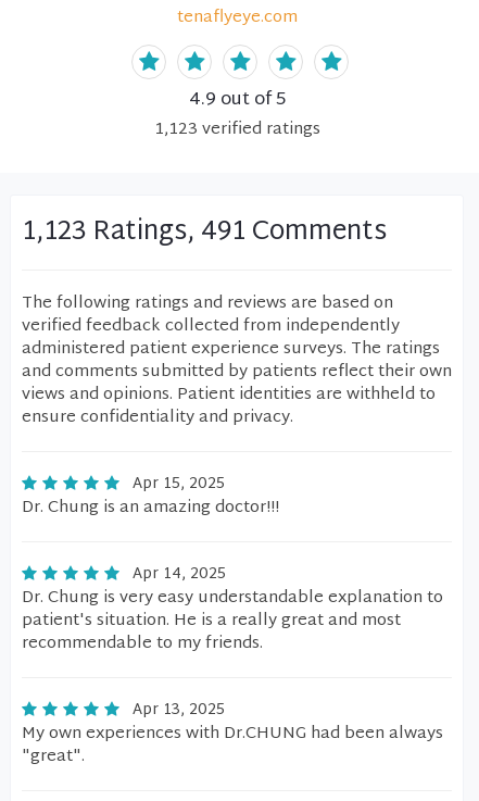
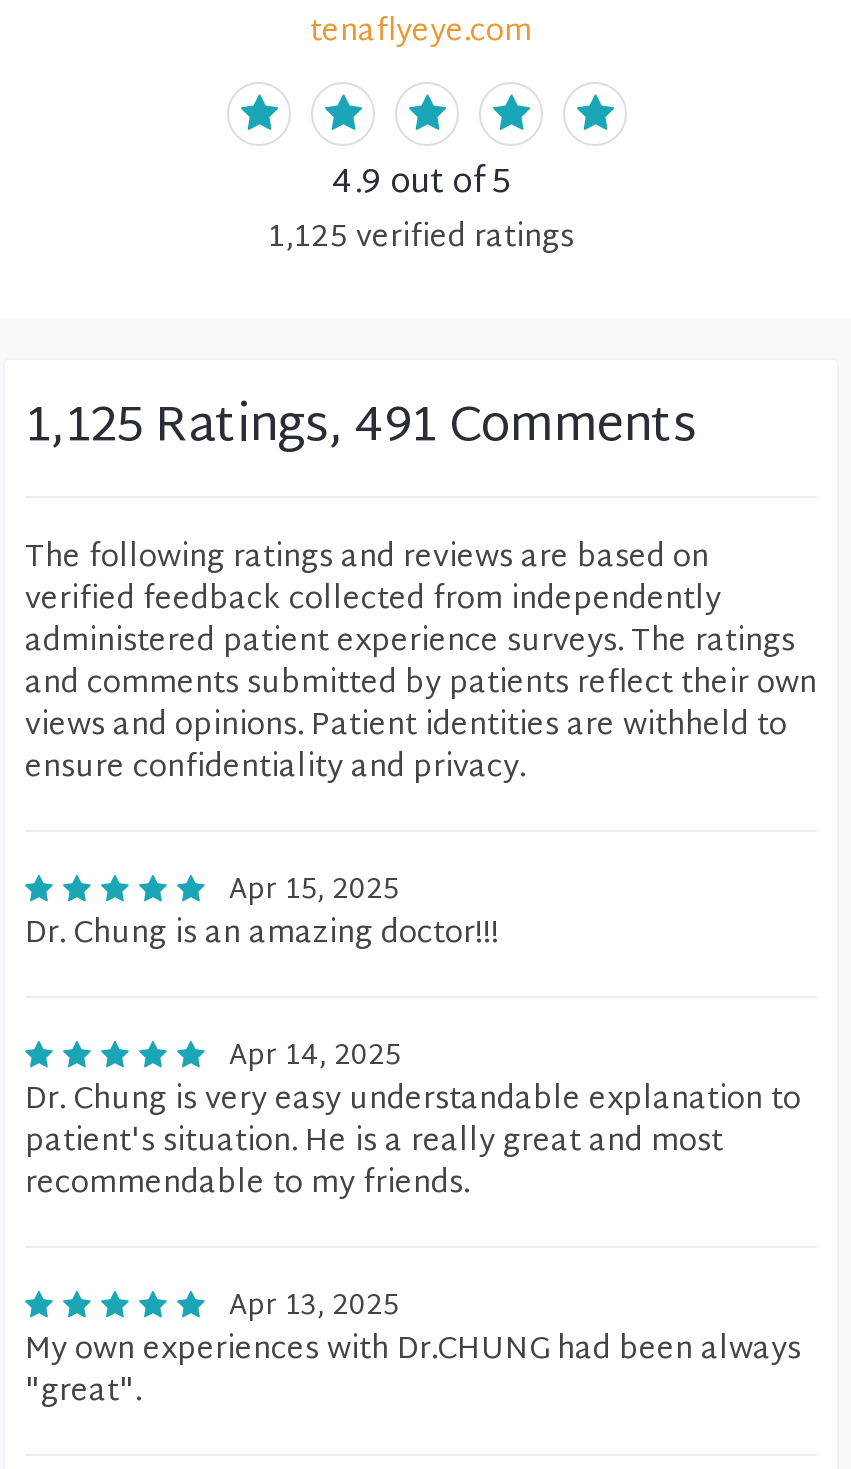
- 1,123 verified ratings
+ 1,125 verified ratings

- 1,123 Ratings, 491 Comments
+ 1,125 Ratings, 491 Comments
